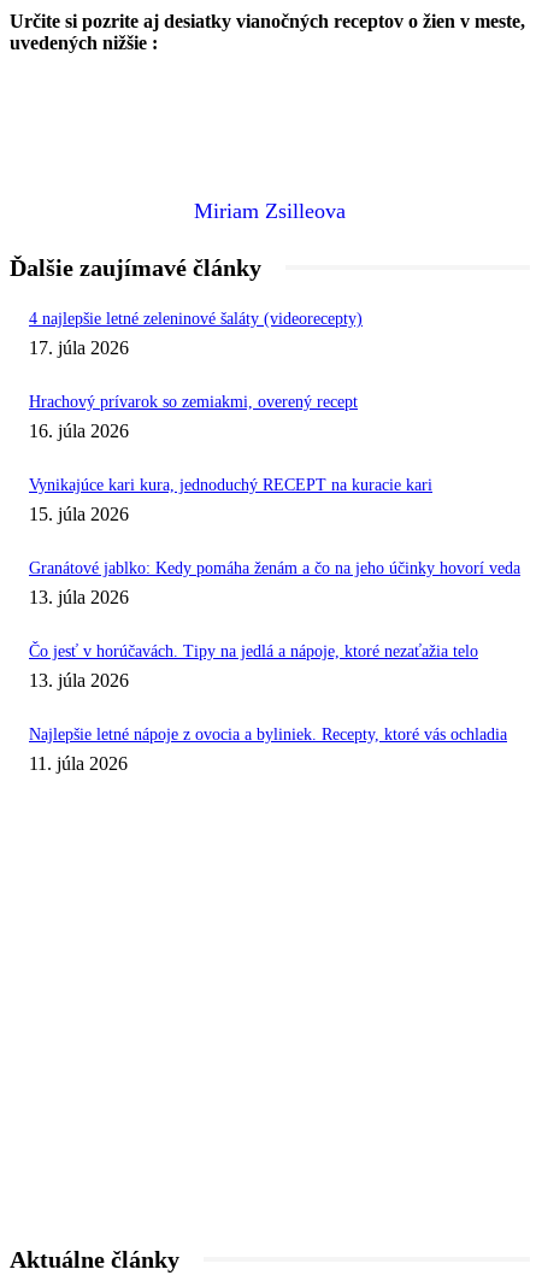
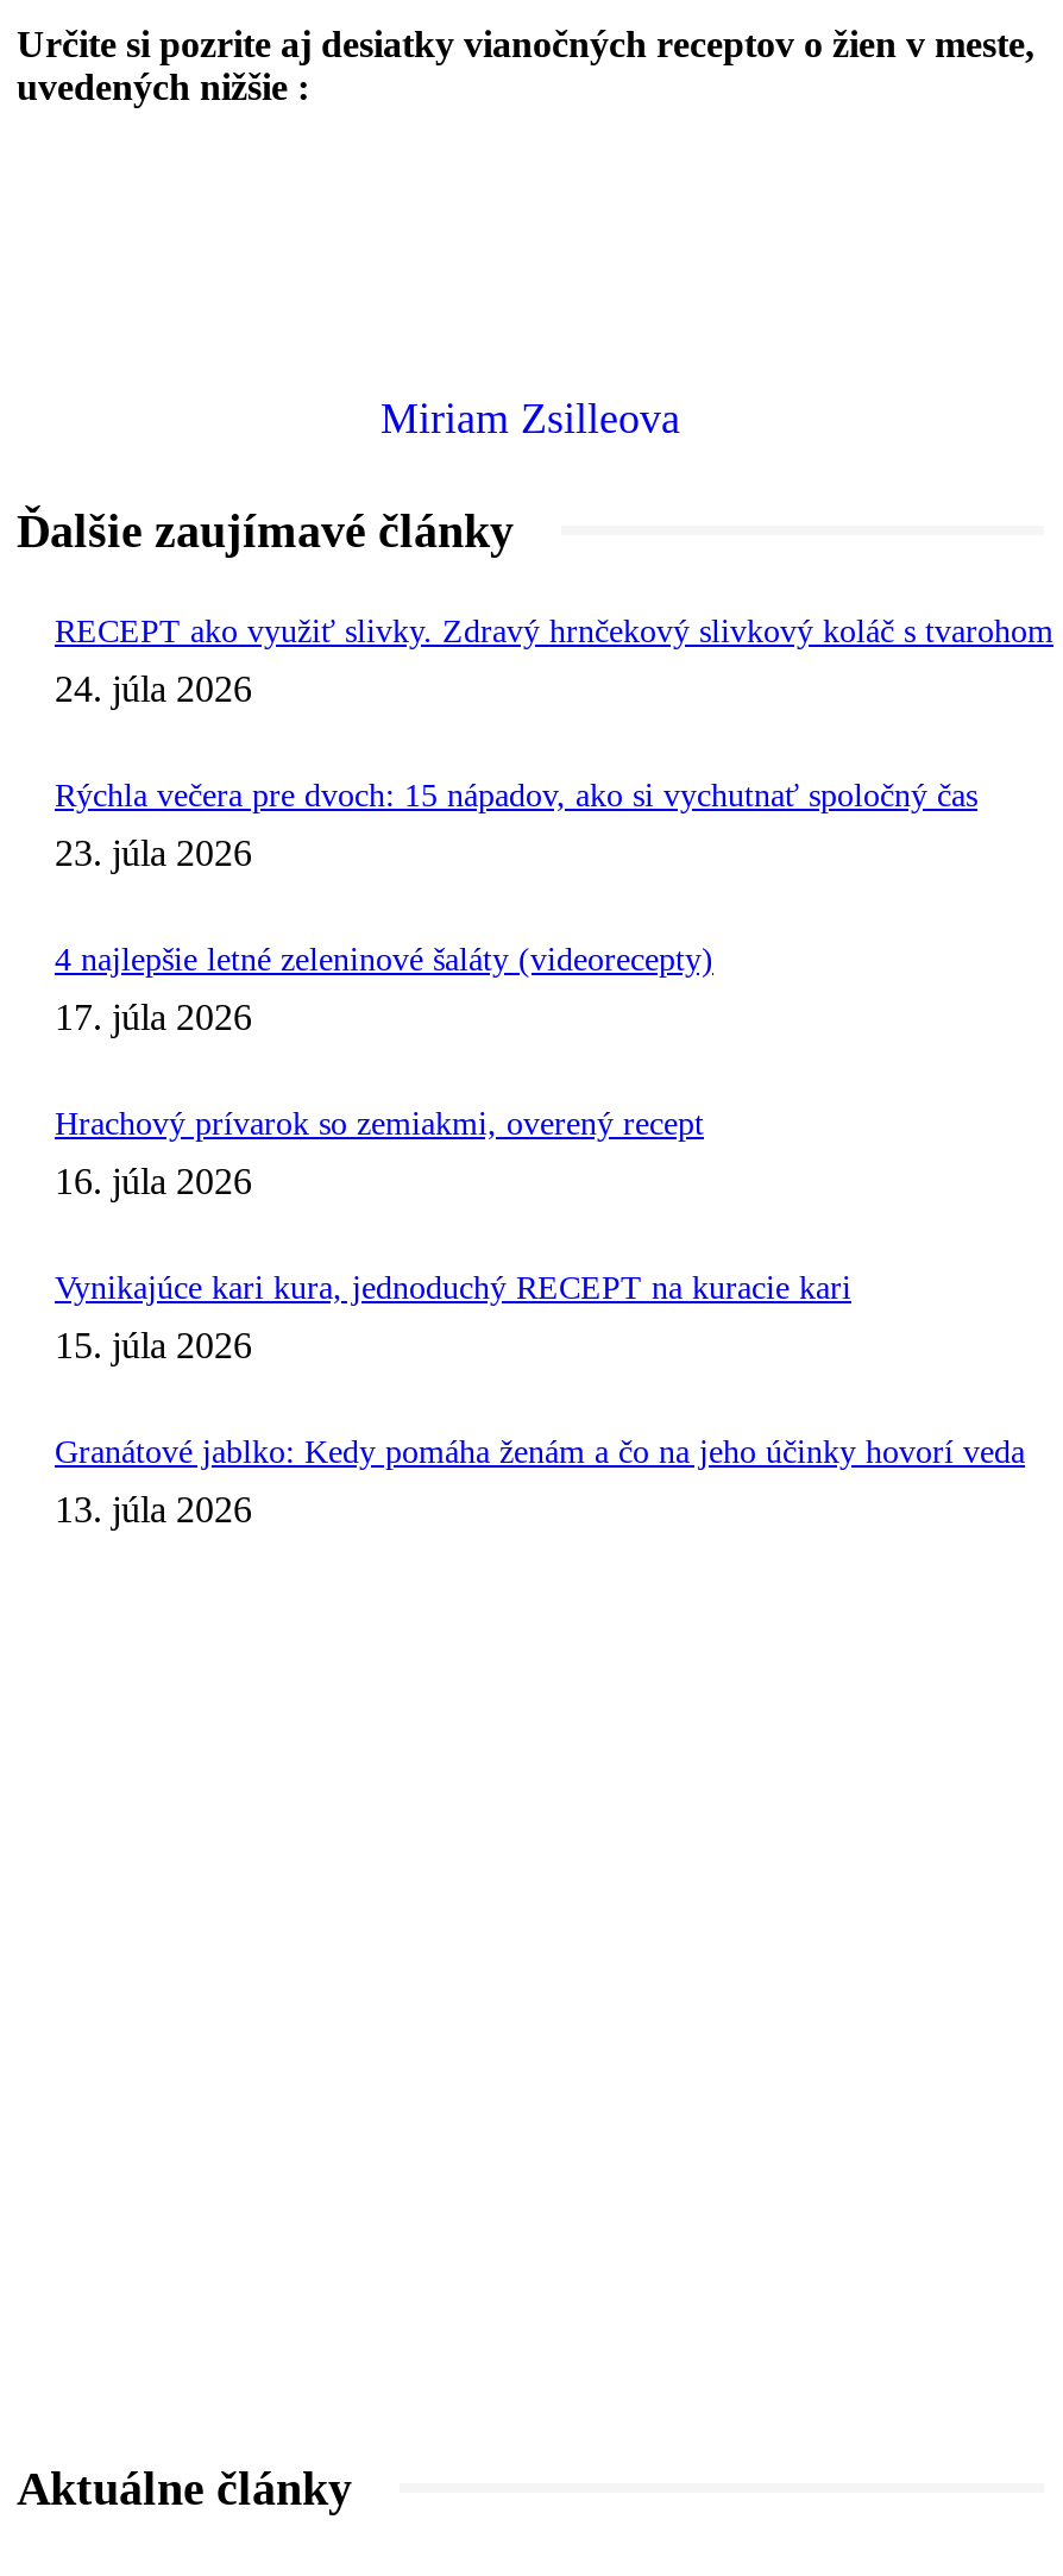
+ RECEPT ako využiť slivky. Zdravý hrnčekový slivkový koláč s tvarohom
+ 24. júla 2026
+ Rýchla večera pre dvoch: 15 nápadov, ako si vychutnať spoločný čas
+ 23. júla 2026

moved down: 4 najlepšie letné zeleninové šaláty (videorecepty) | 17. júla 2026 | Hrachový prívarok so zemiakmi, overený recept | 16. júla 2026 | Vynikajúce kari kura, jednoduchý RECEPT na kuracie kari | 15. júla 2026 | Granátové jablko: Kedy pomáha ženám a čo na jeho účinky hovorí veda | 13. júla 2026

- Čo jesť v horúčavách. Tipy na jedlá a nápoje, ktoré nezaťažia telo
- 13. júla 2026
- Najlepšie letné nápoje z ovocia a byliniek. Recepty, ktoré vás ochladia
- 11. júla 2026
